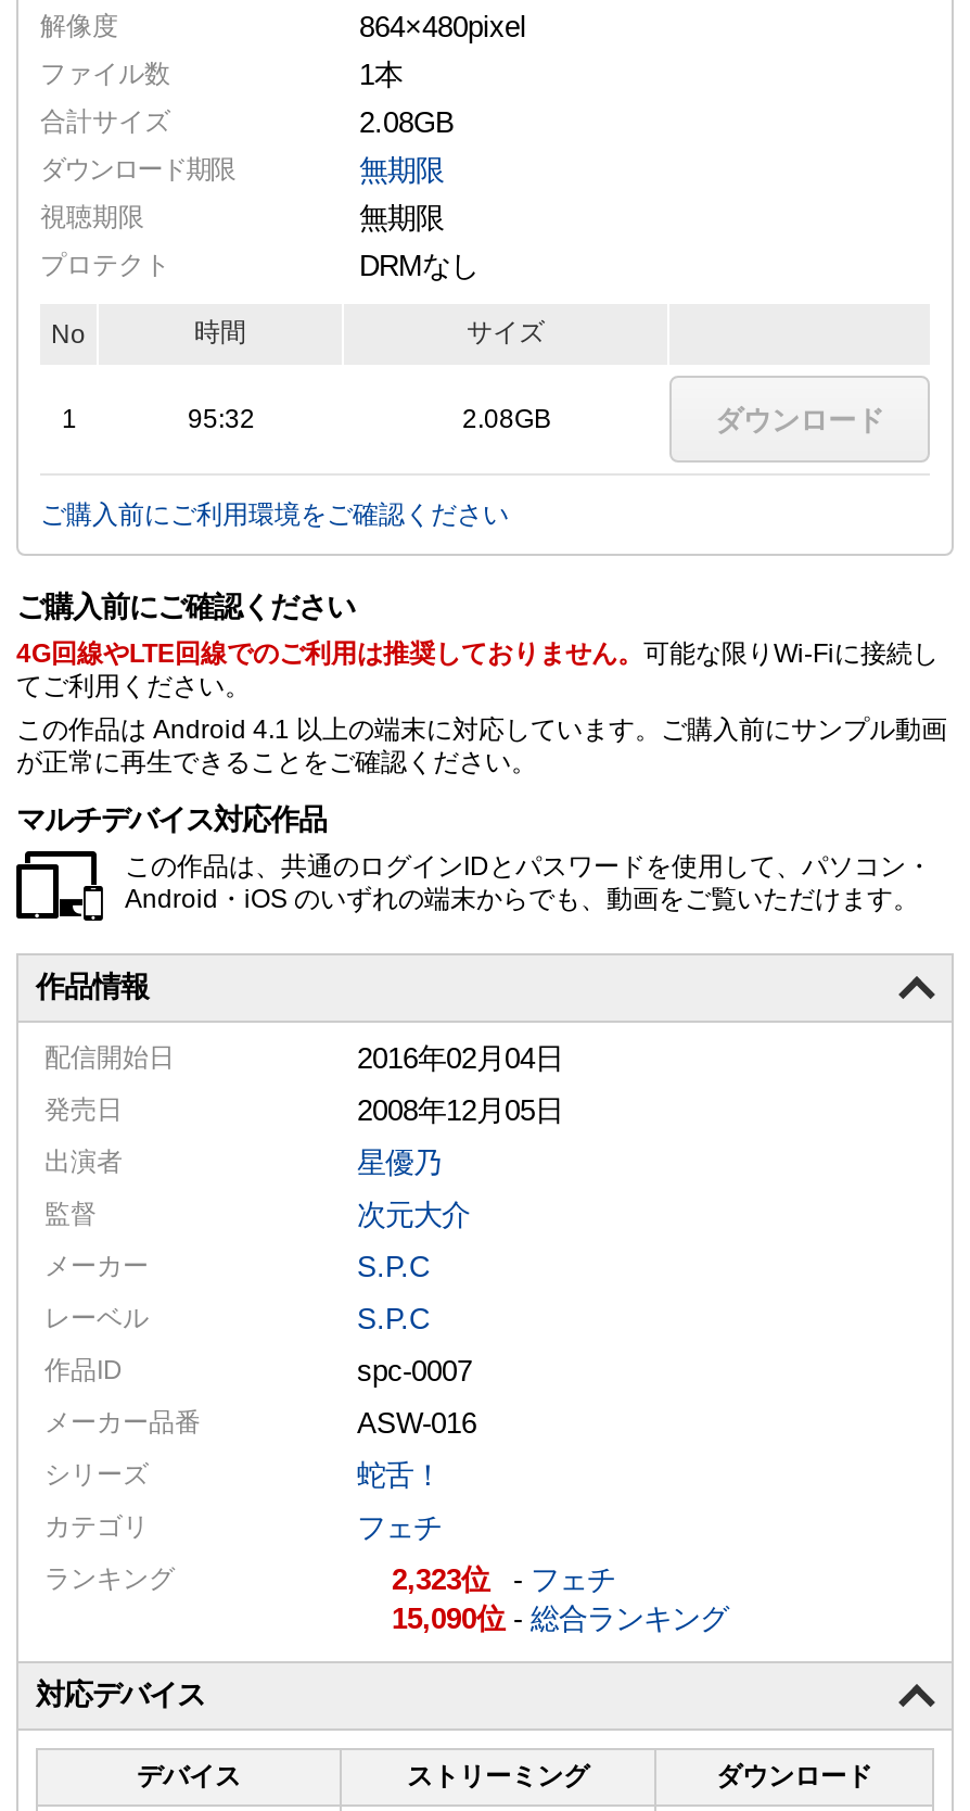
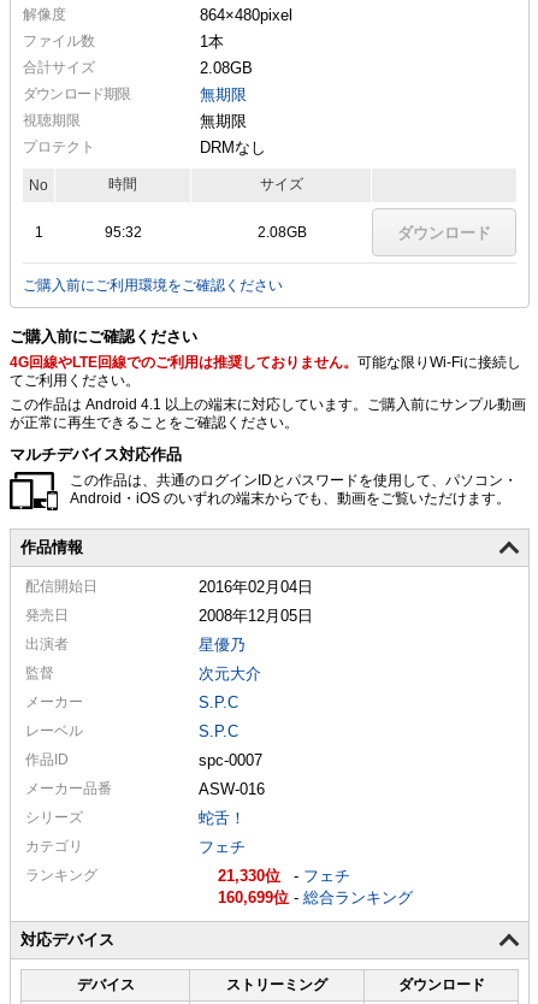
- 2,323 -フェチ
+ 21,330 -フェチ

- 15,090 -総合ランキング
+ 160,699 -総合ランキング
